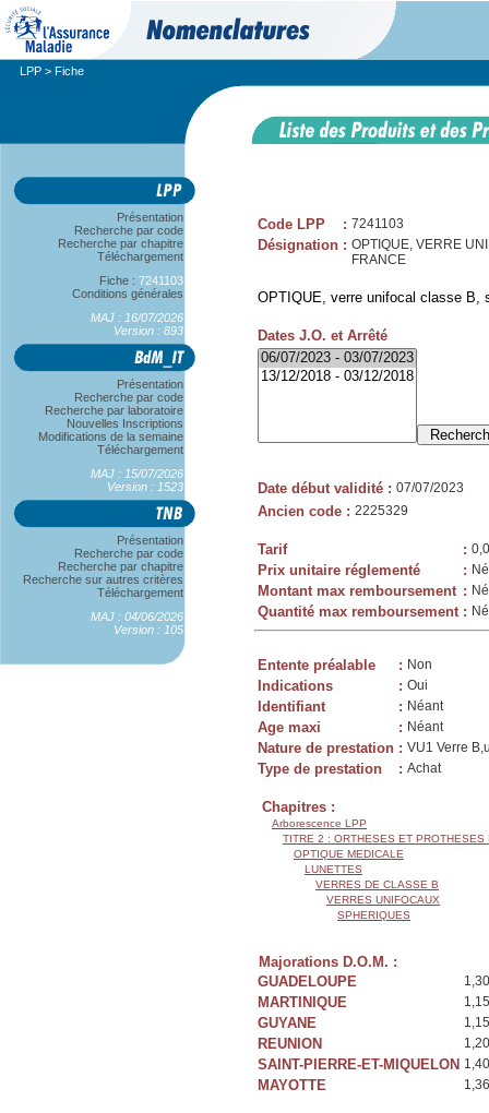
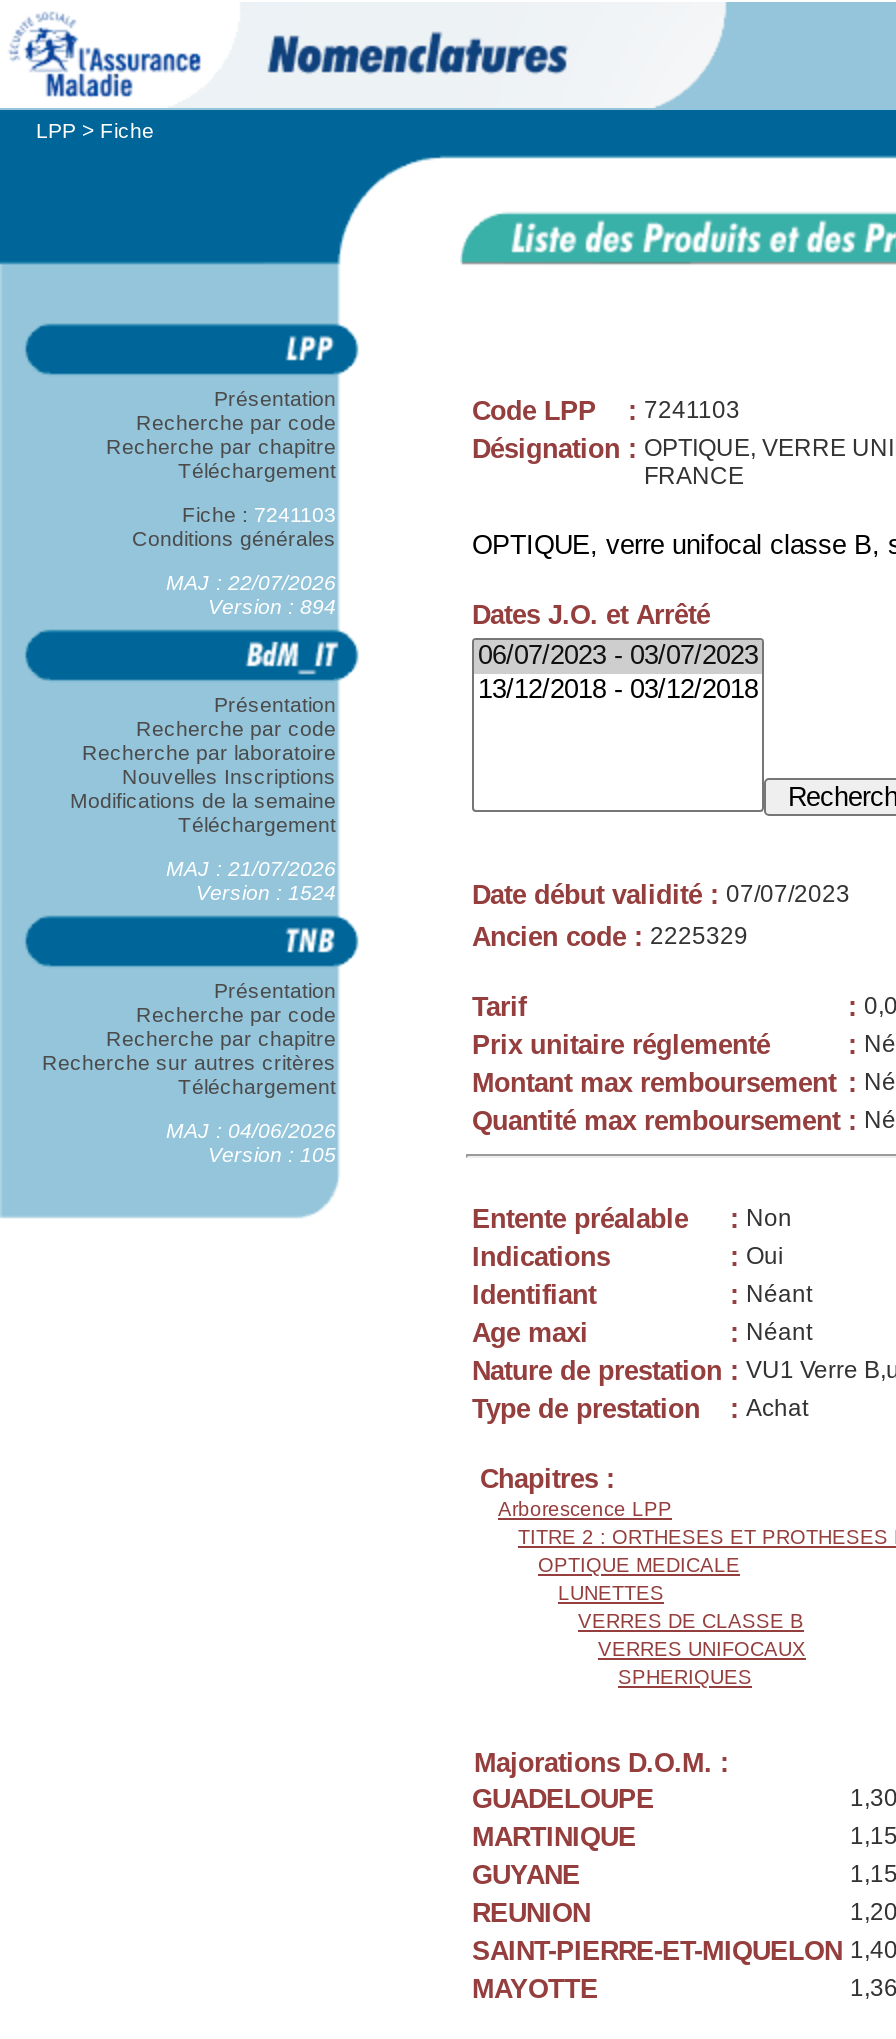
- MAJ : 16/07/2026
+ MAJ : 22/07/2026

- Version : 893
+ Version : 894

- MAJ : 15/07/2026
+ MAJ : 21/07/2026

- Version : 1523
+ Version : 1524
